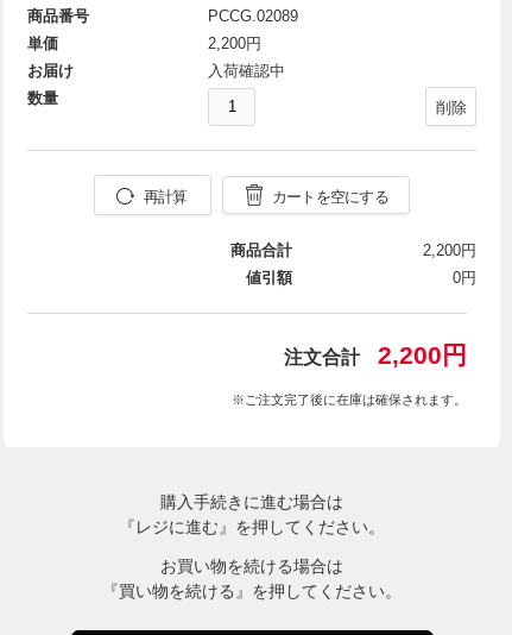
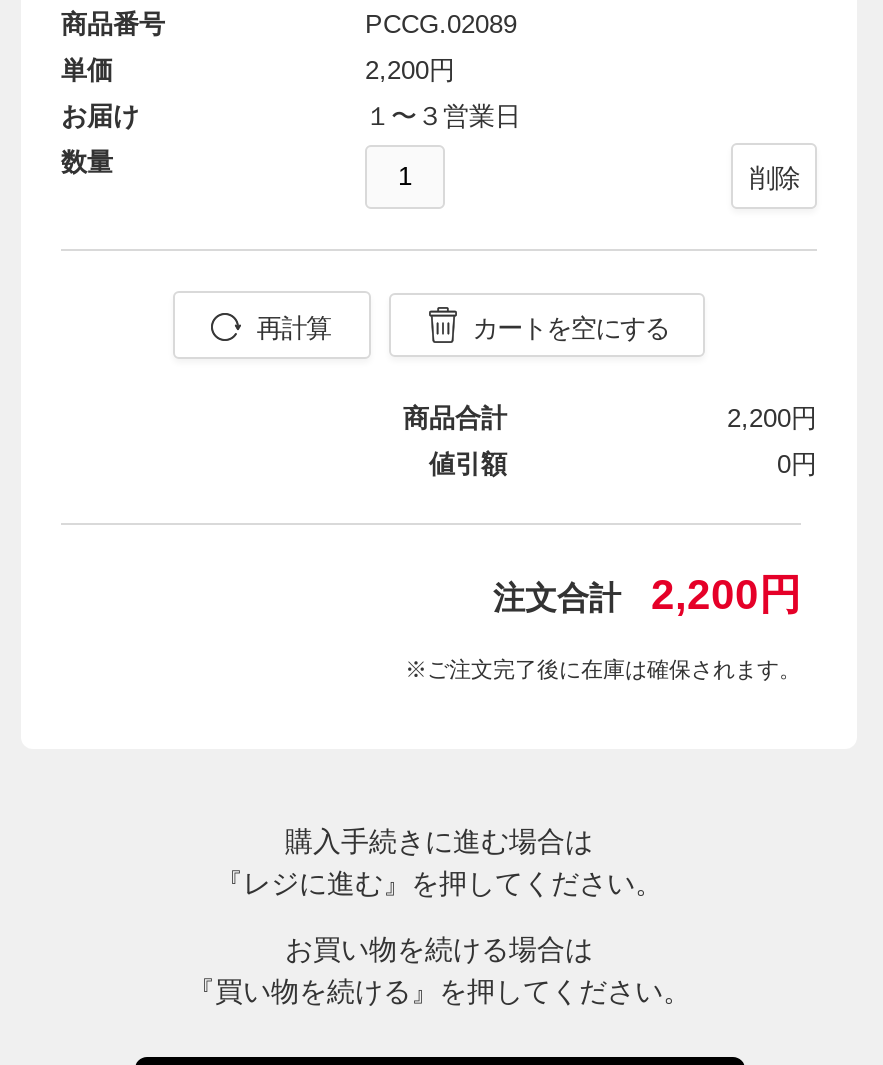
- 入荷確認中
+ １〜３営業日
